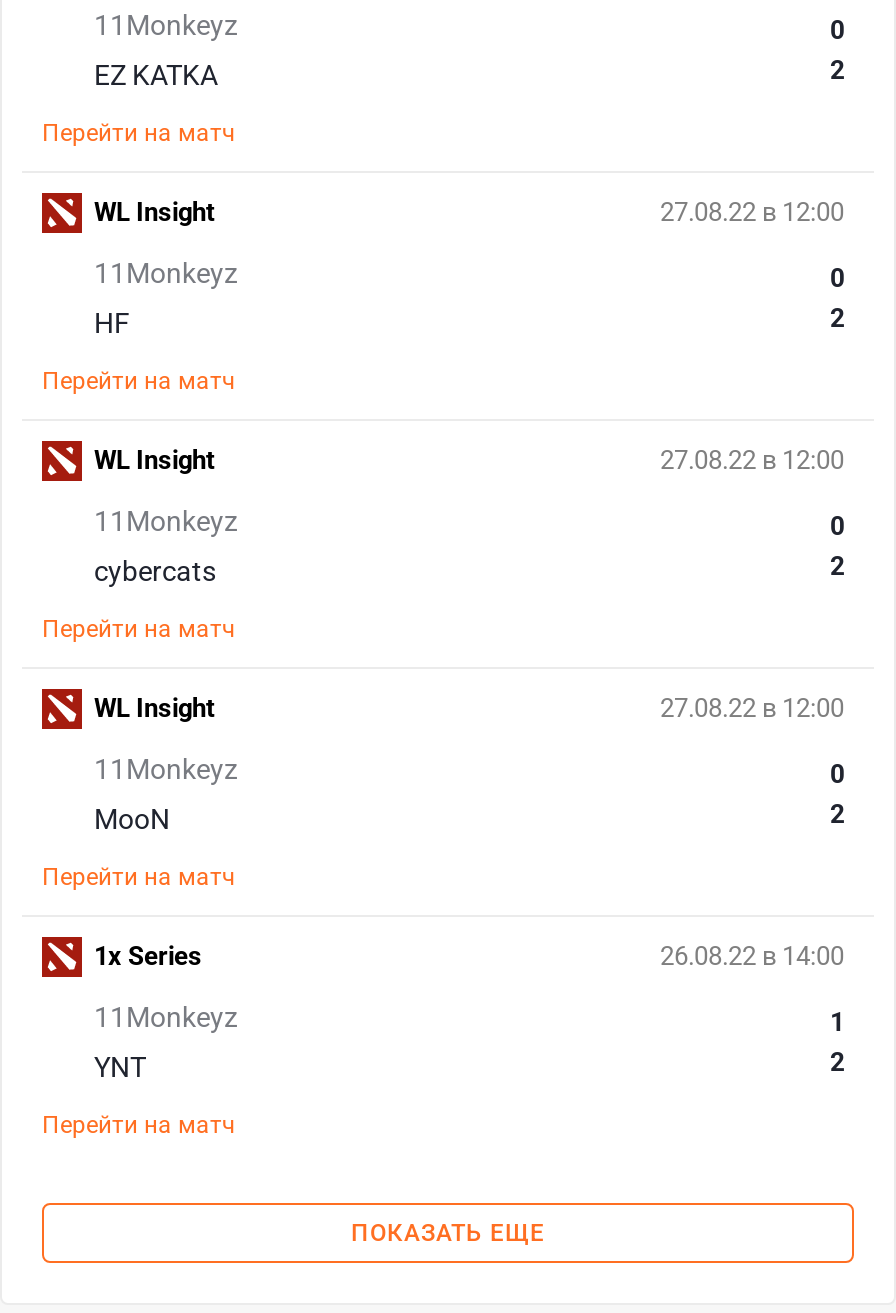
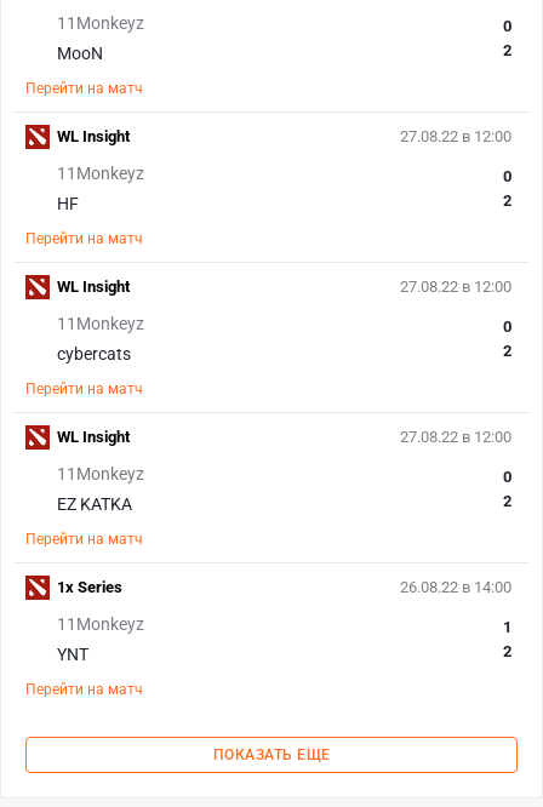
moved down: EZ KATKA

moved up: MooN
